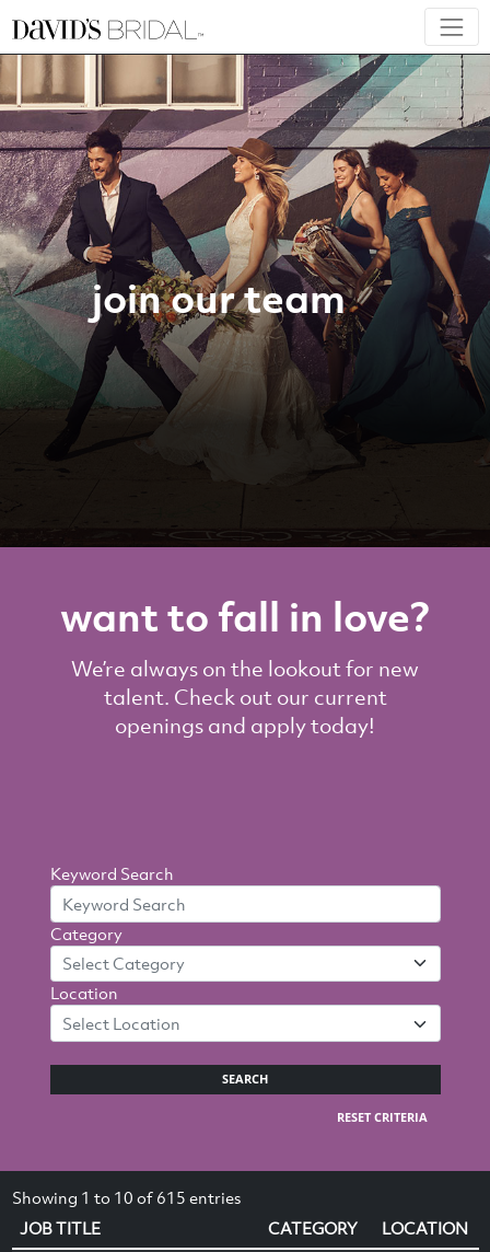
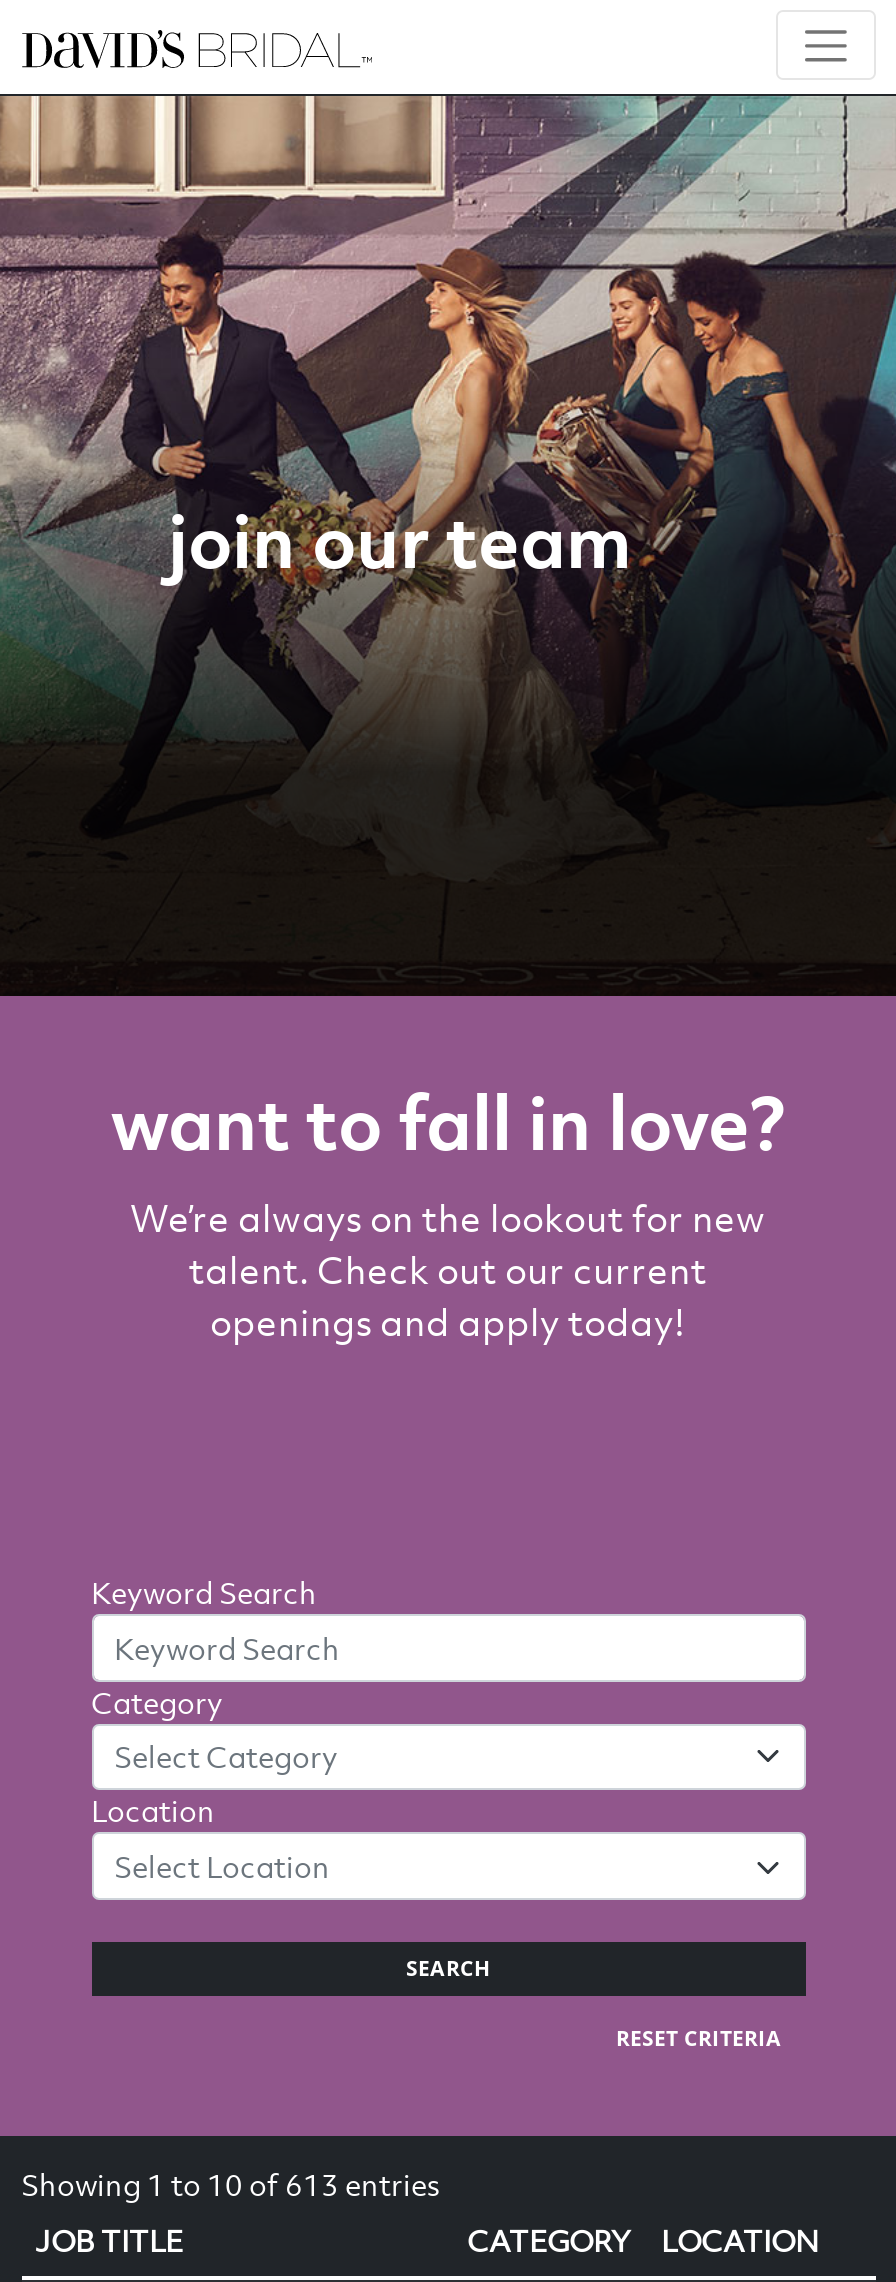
- Showing 1 to 10 of 615 entries
+ Showing 1 to 10 of 613 entries
